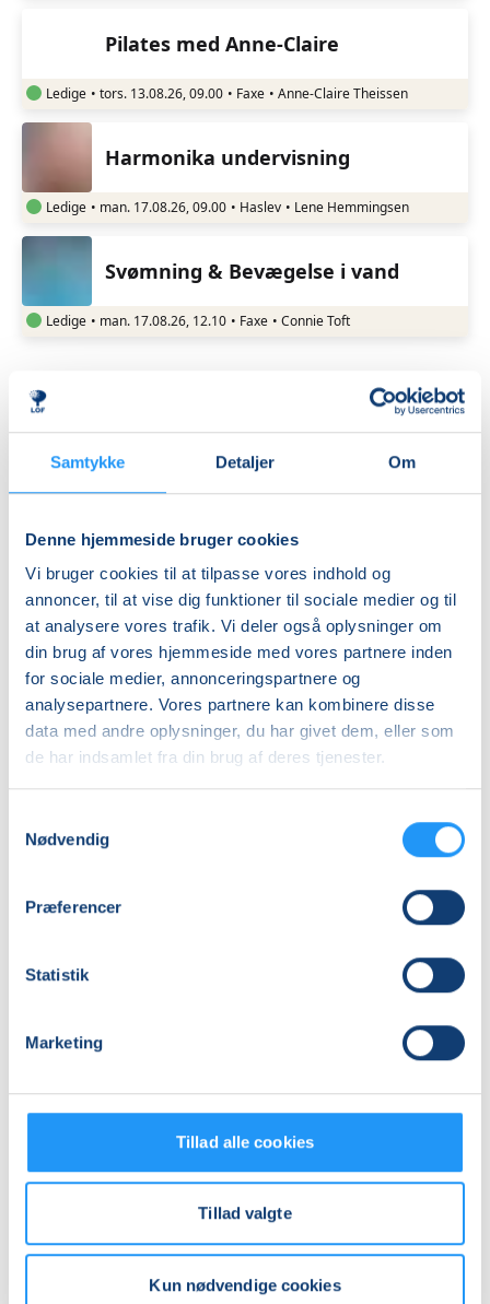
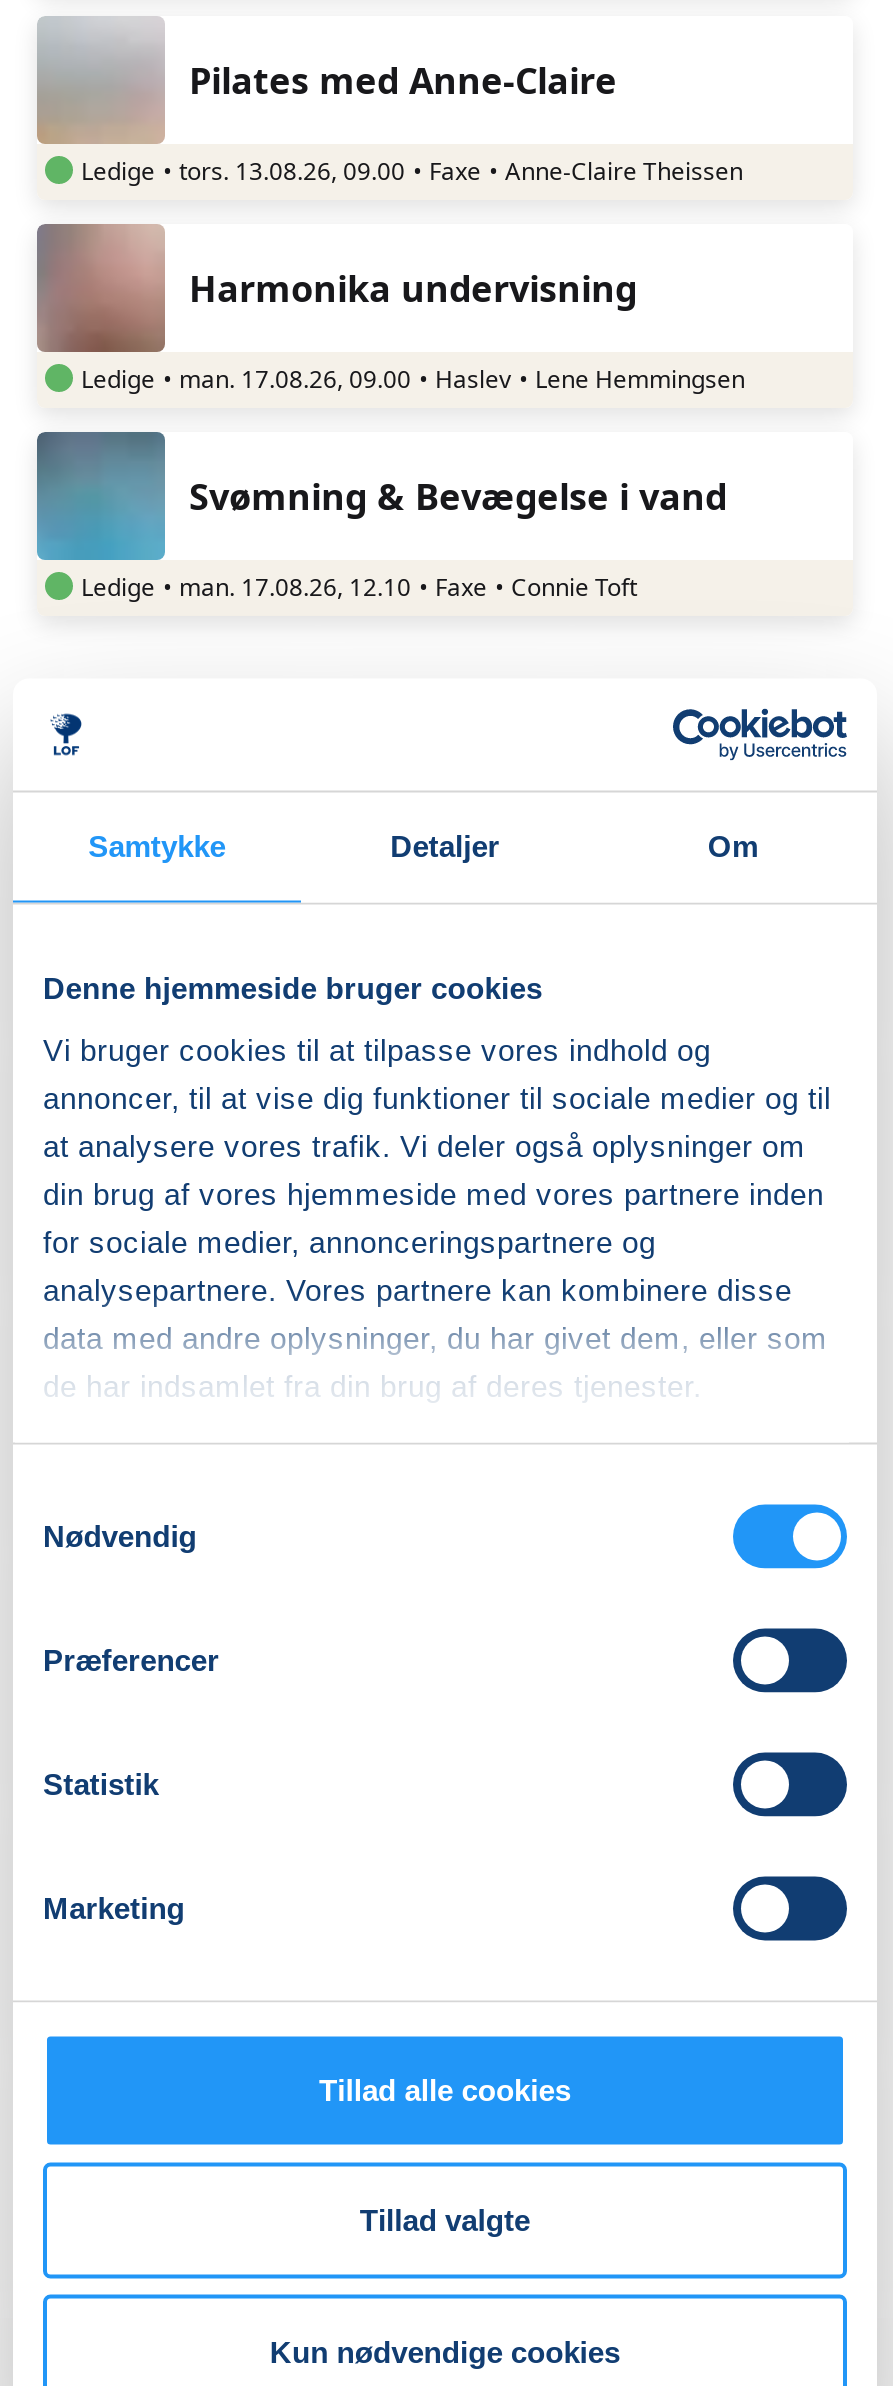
+ [image]
